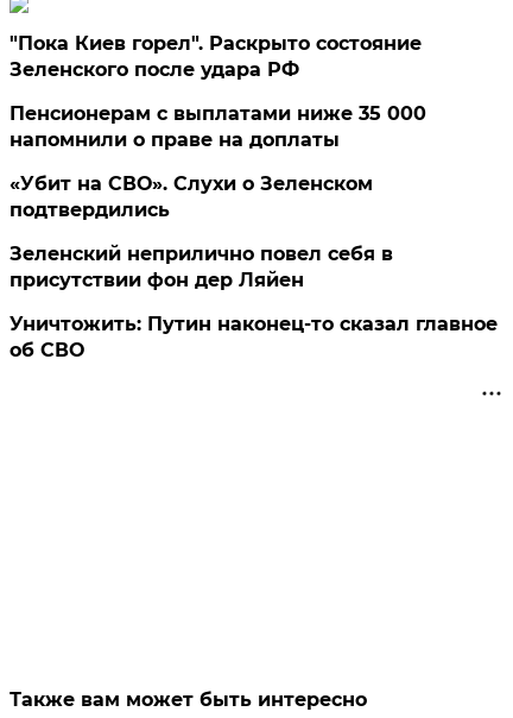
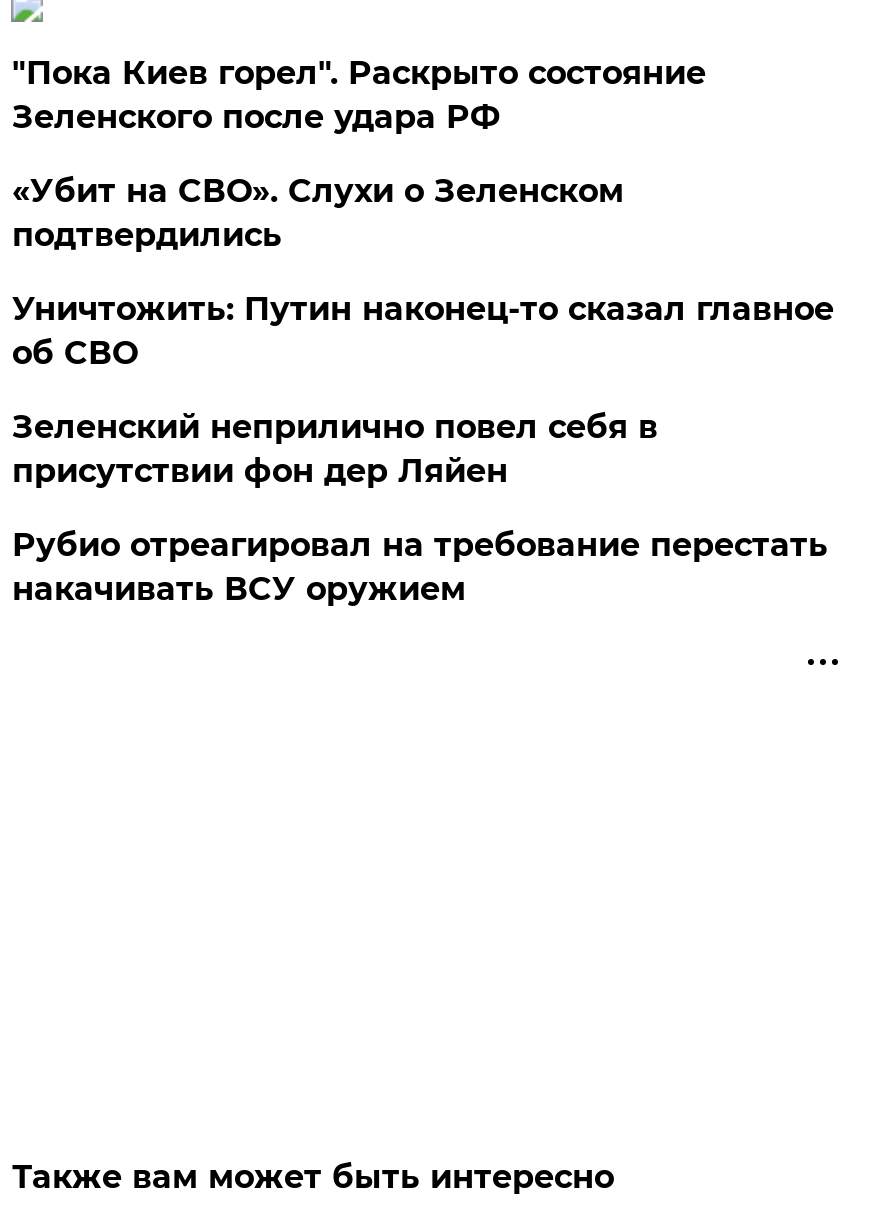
- Пенсионерам с выплатами ниже 35 000
- напомнили о праве на доплаты

moved up: «Убит на СВО». Слухи о Зеленском | подтвердились

+ Рубио отреагировал на требование перестать
+ накачивать ВСУ оружием

moved up: Уничтожить: Путин наконец-то сказал главное | об СВО
